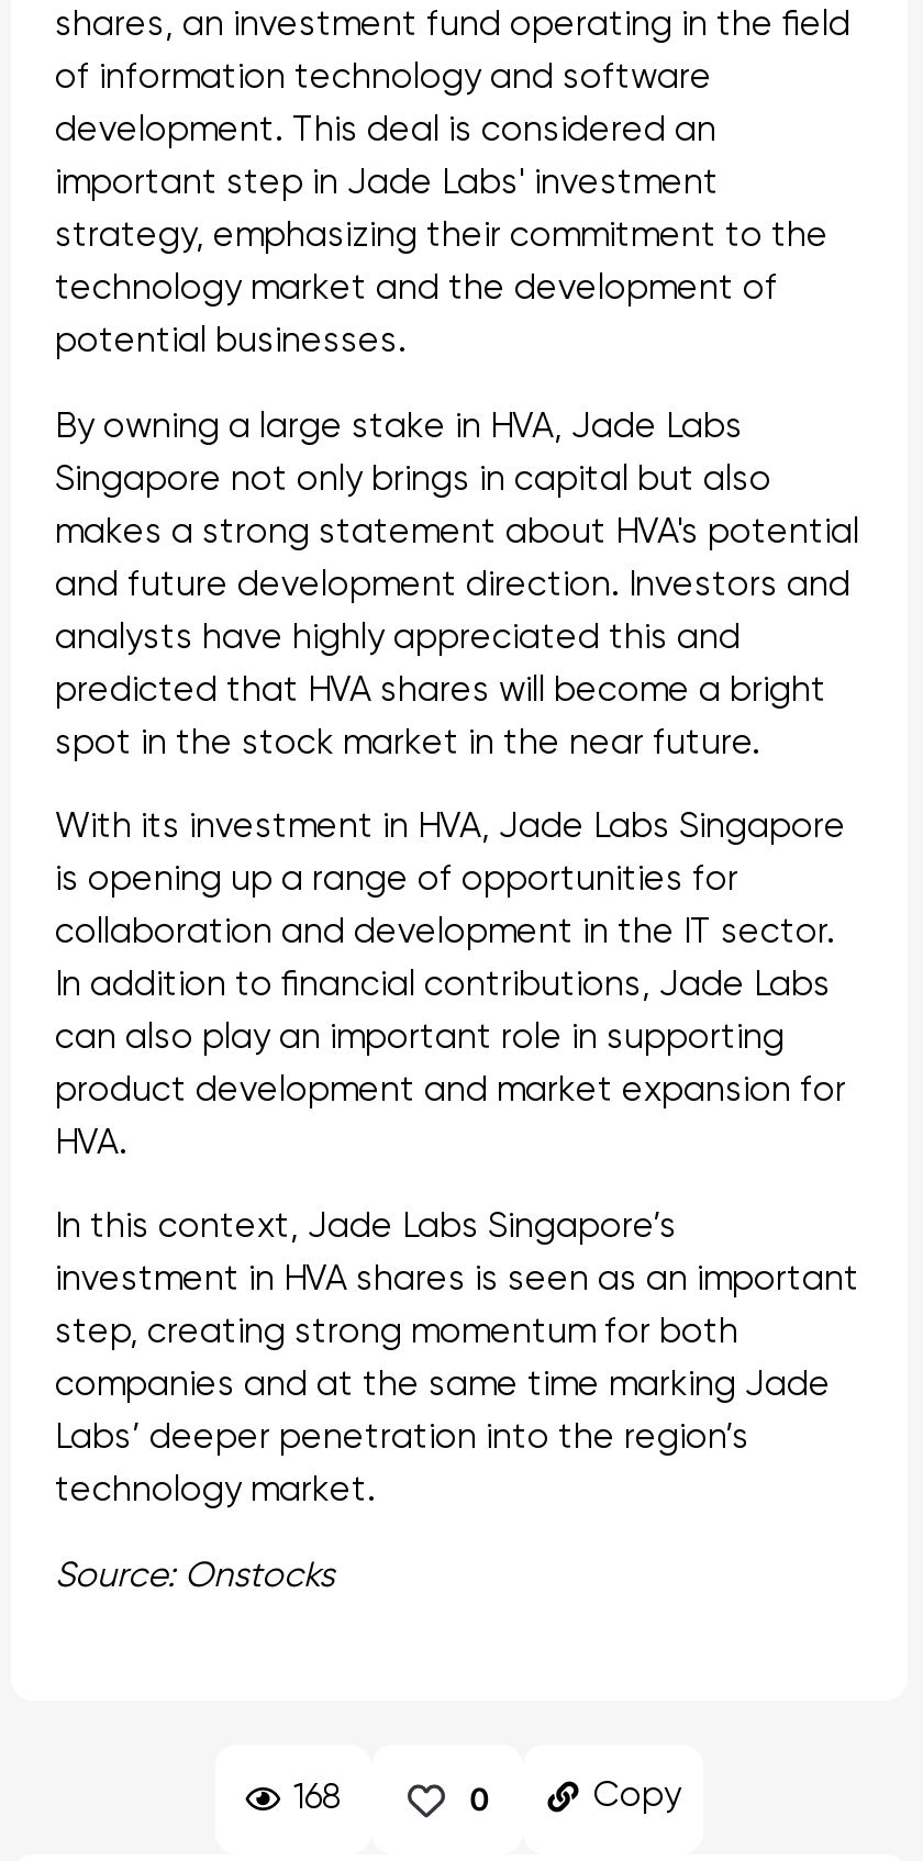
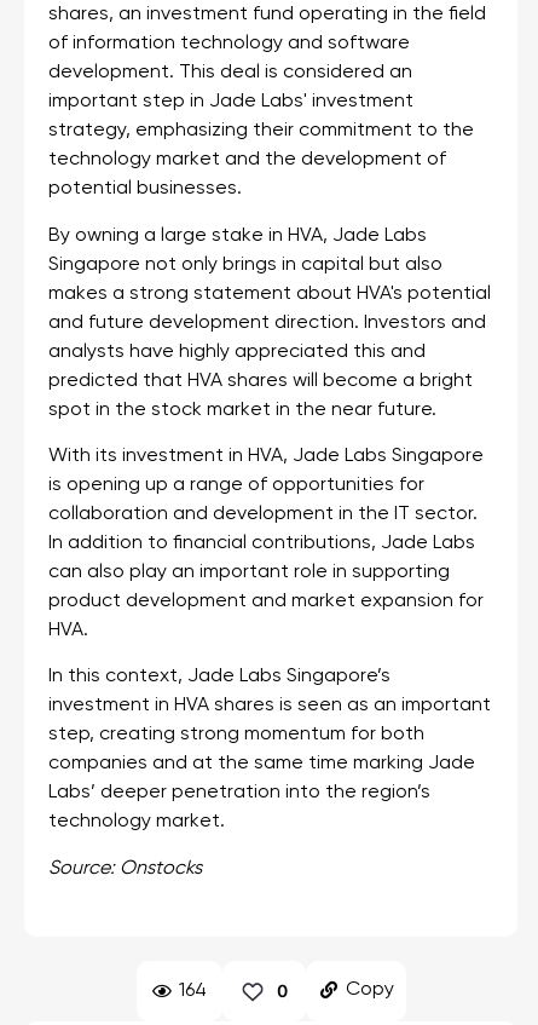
- 168
+ 164
